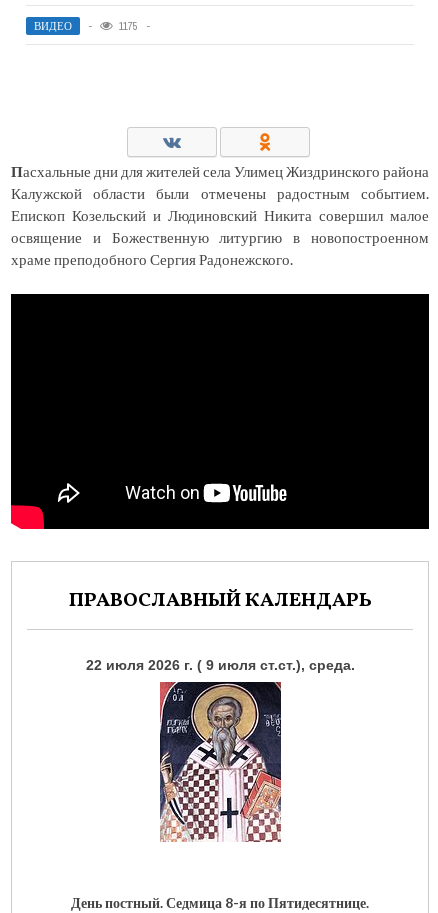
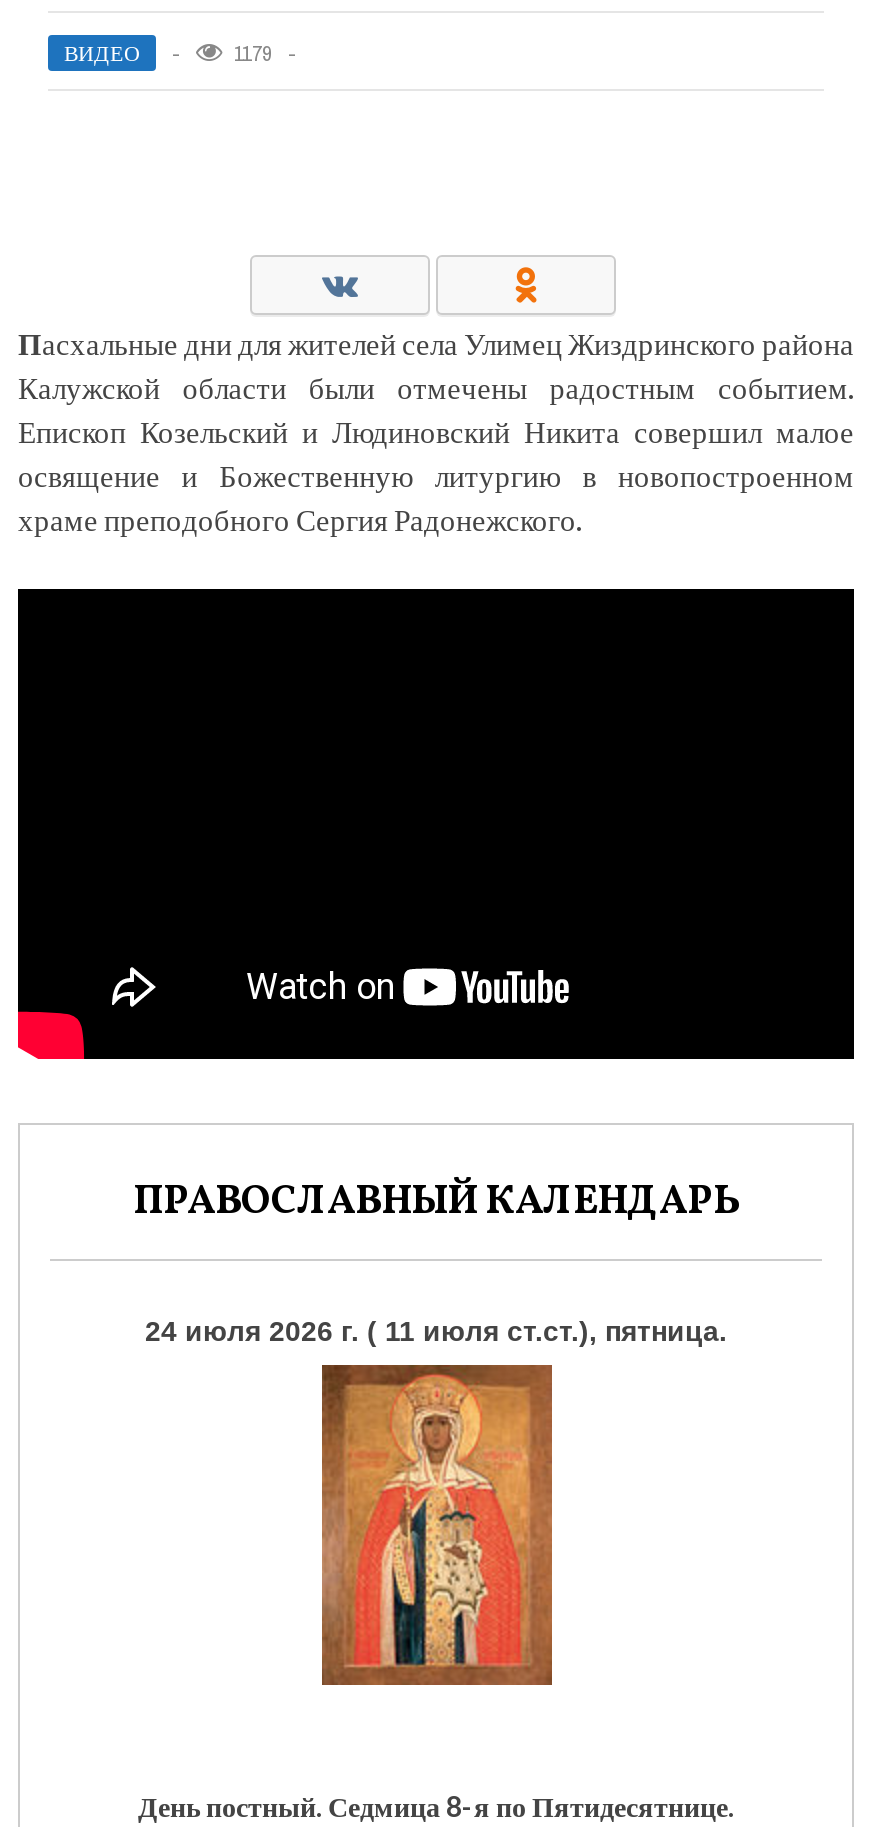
- 1175
+ 1179

- 22 июля 2026 г. ( 9 июля ст.ст.), среда.
+ 24 июля 2026 г. ( 11 июля ст.ст.), пятница.

- [image]
+ [image]
